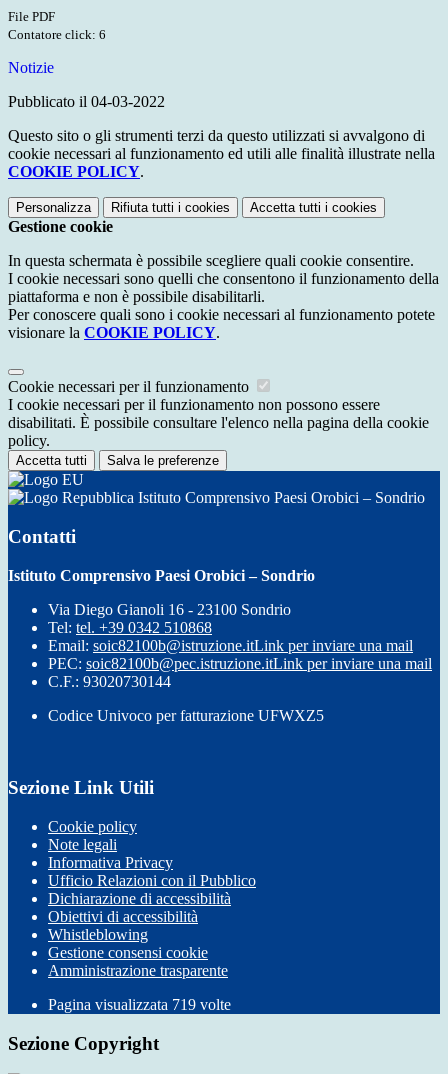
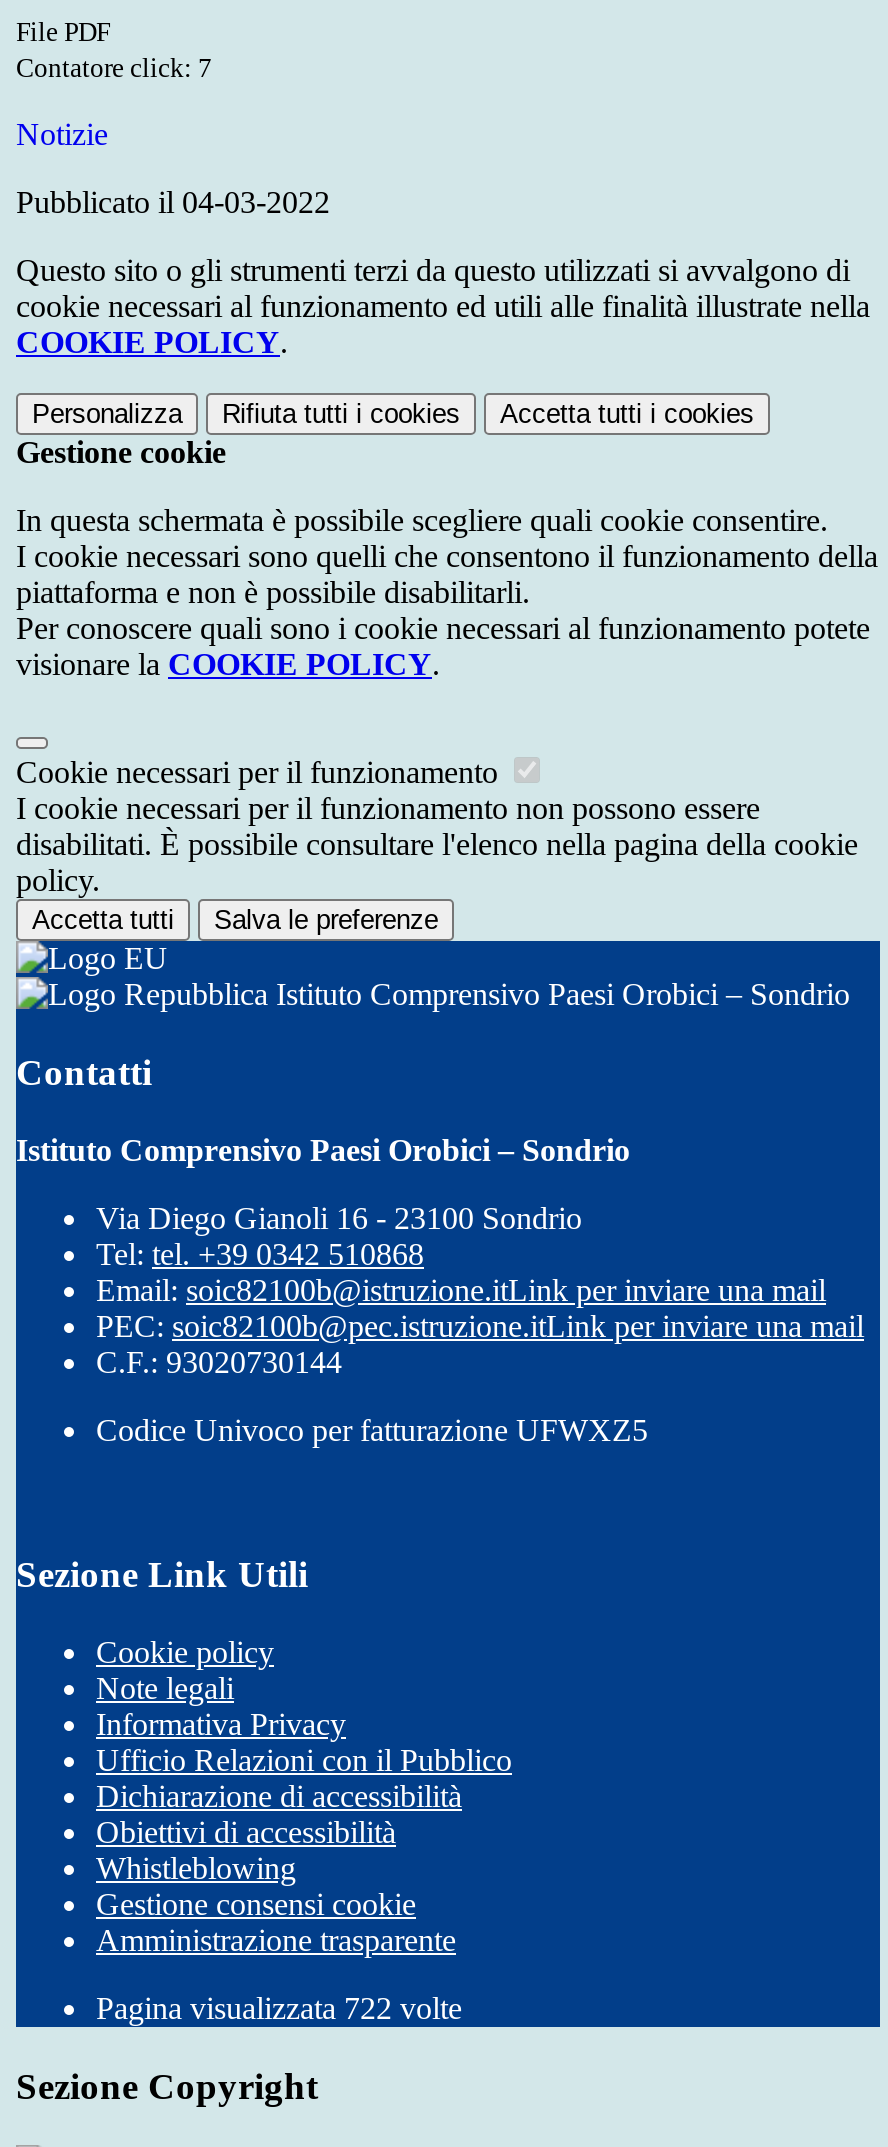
- Contatore click: 6
+ Contatore click: 7

- Pagina visualizzata 719 volte
+ Pagina visualizzata 722 volte
